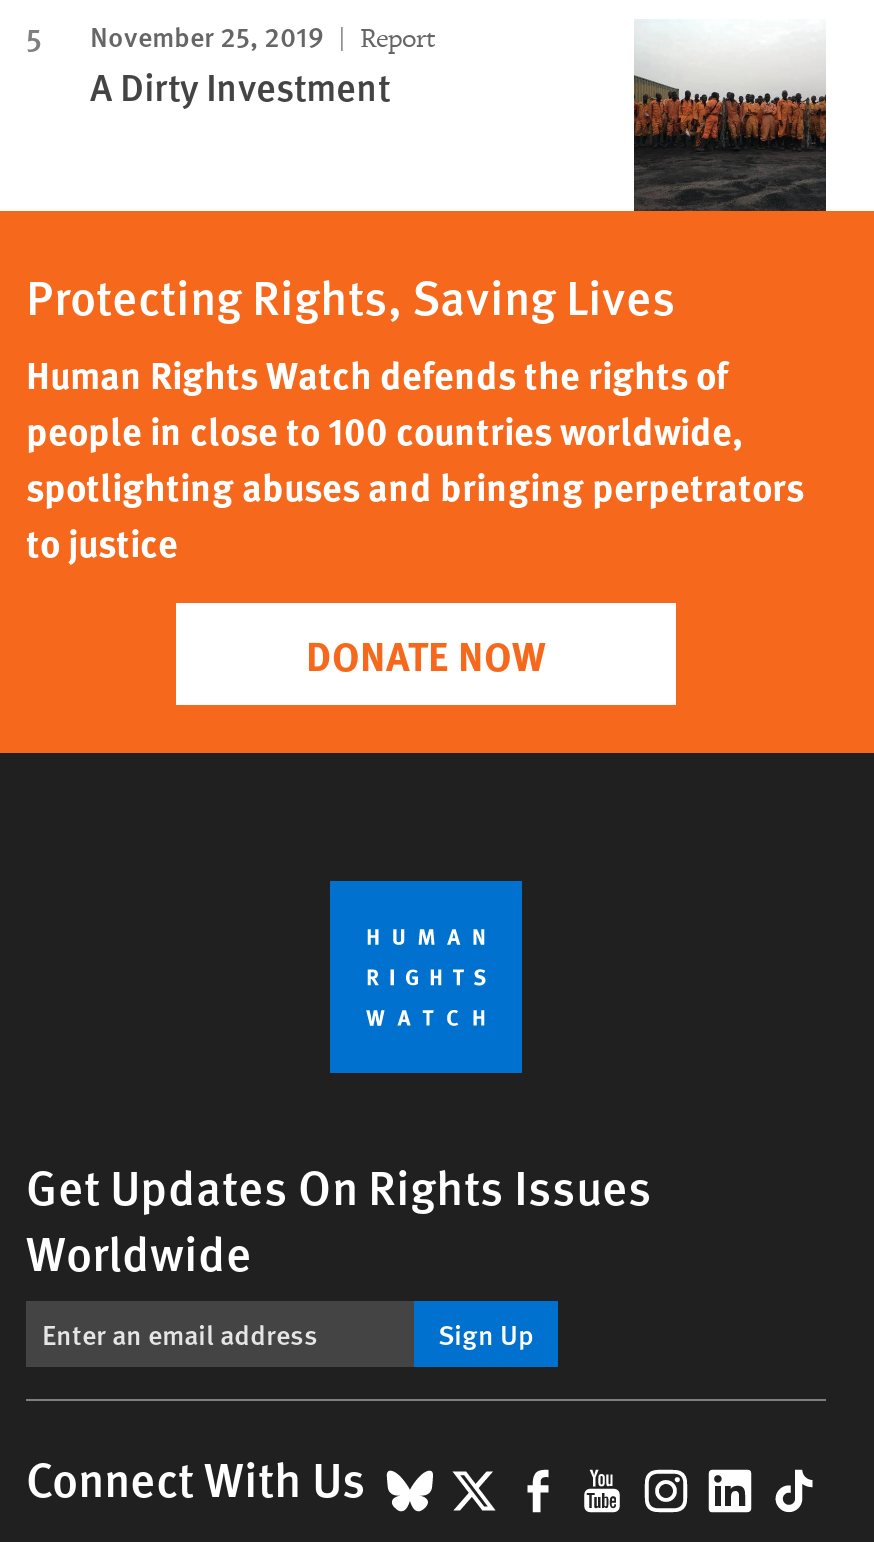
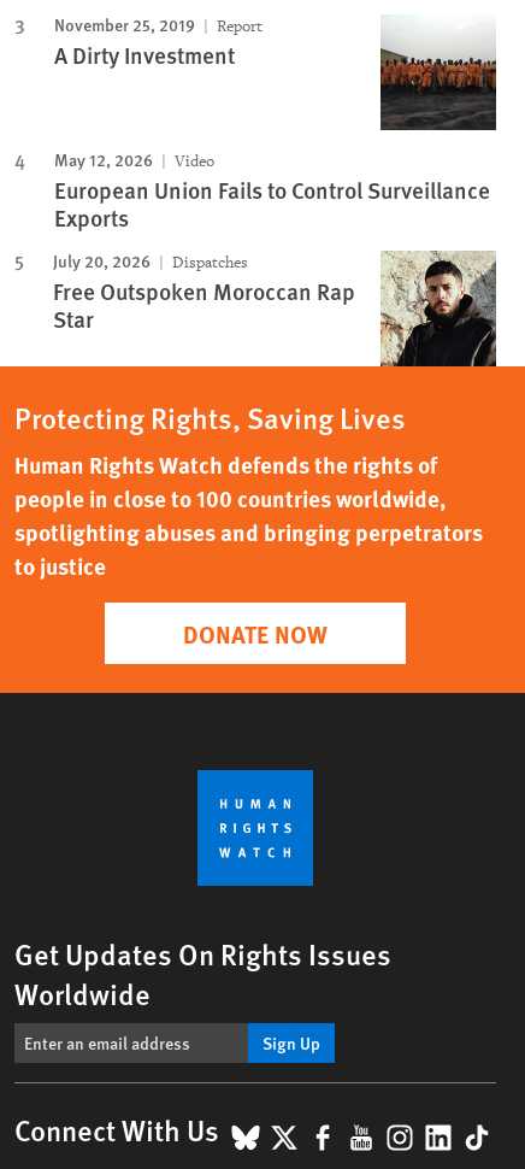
+ [image]
+ May 12, 2026
+ Video
+ European Union Fails to Control Surveillance
+ Exports
+ July 20, 2026
+ Dispatches
+ Free Outspoken Moroccan Rap
+ Star
